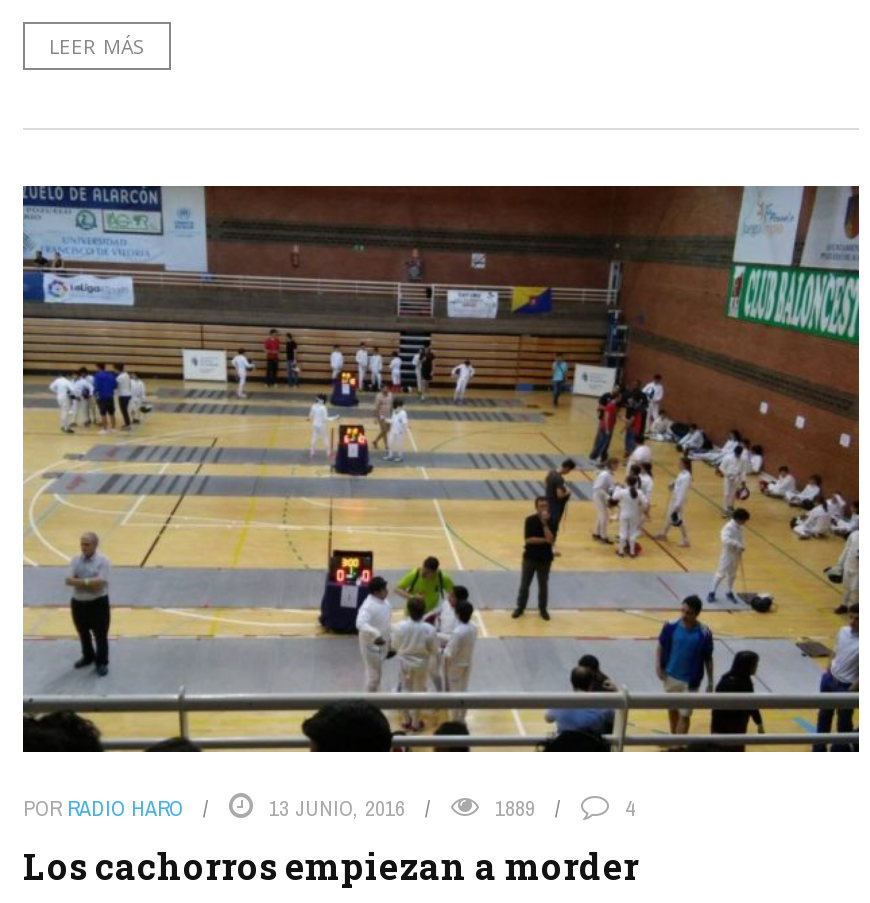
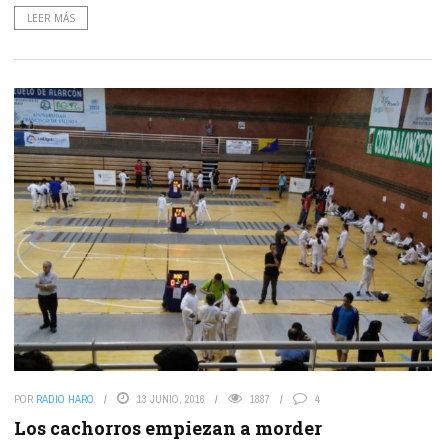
- 1889
+ 1887
